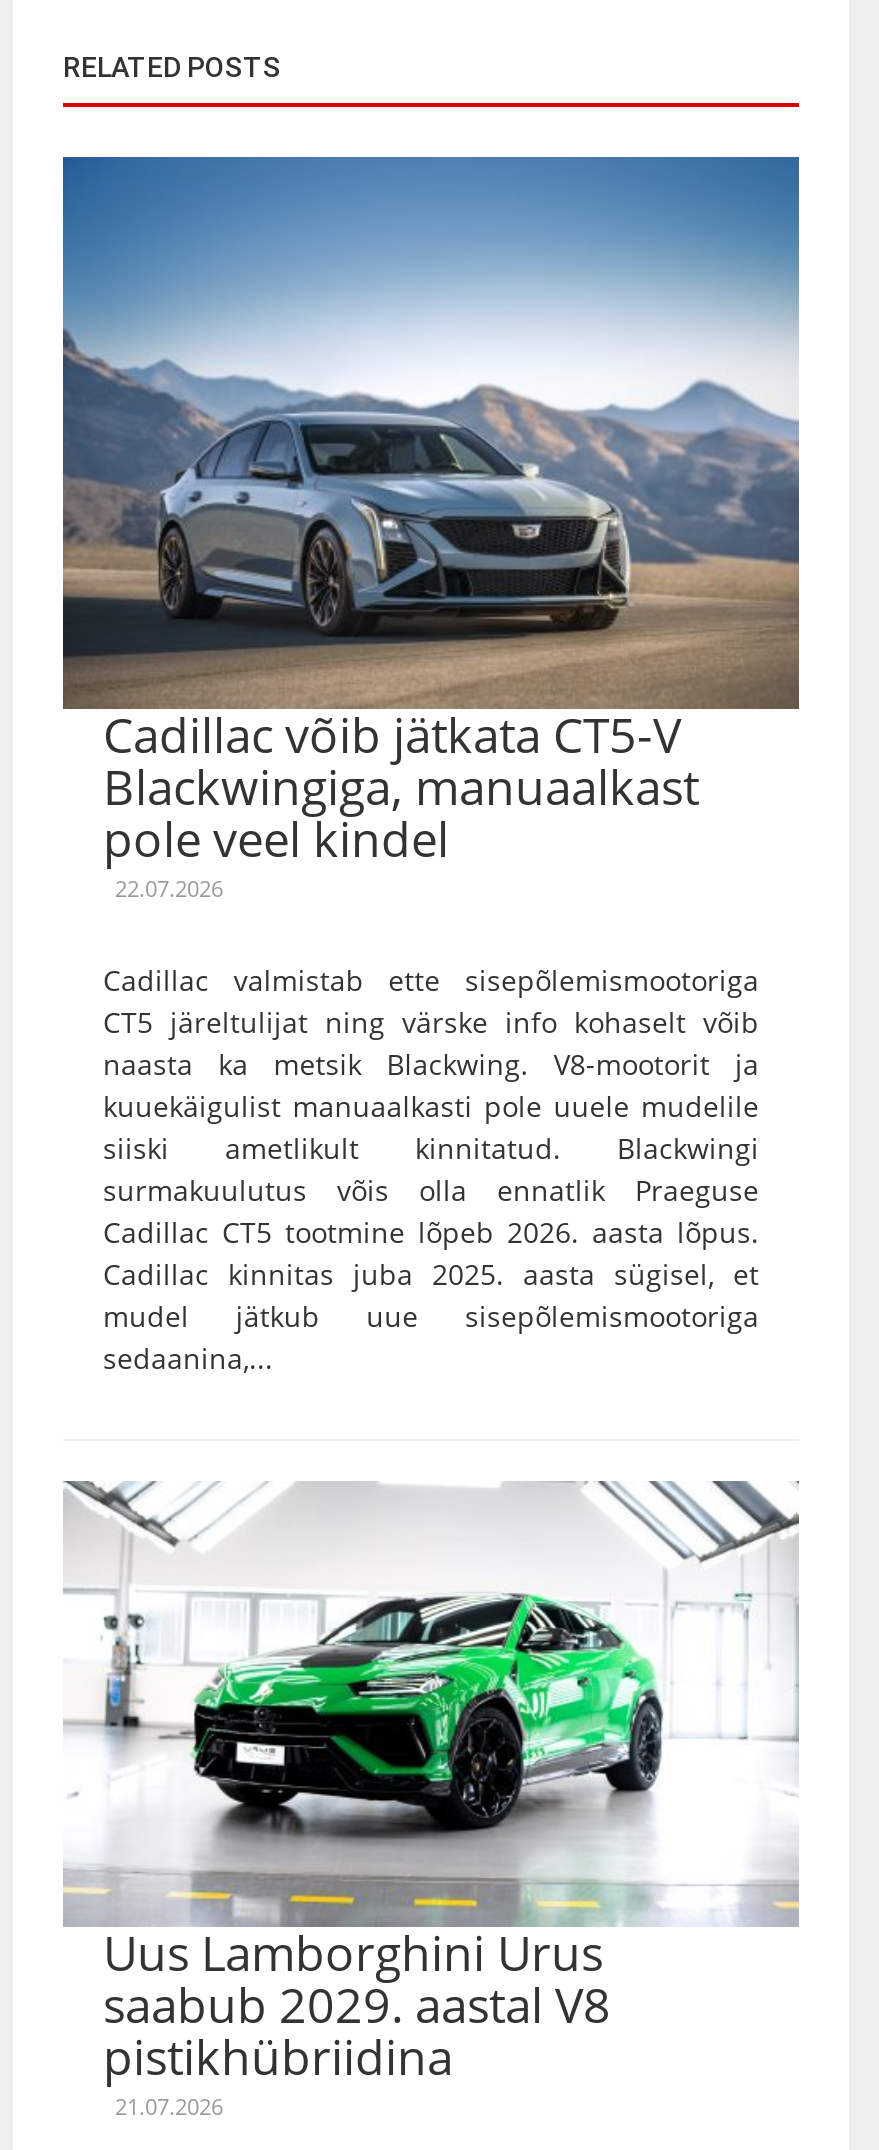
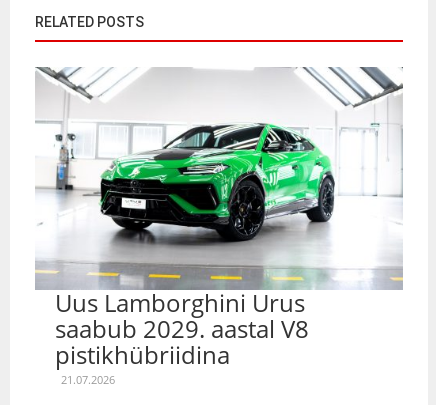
- [image]
- Cadillac võib jätkata CT5-V
- Blackwingiga, manuaalkast
- pole veel kindel
- 22.07.2026
- Cadillac valmistab ette sisepõlemismootoriga
- CT5 järeltulijat ning värske info kohaselt võib
- naasta ka metsik Blackwing. V8-mootorit ja
- kuuekäigulist manuaalkasti pole uuele mudelile
- siiski ametlikult kinnitatud. Blackwingi
- surmakuulutus võis olla ennatlik Praeguse
- Cadillac CT5 tootmine lõpeb 2026. aasta lõpus.
- Cadillac kinnitas juba 2025. aasta sügisel, et
- mudel jätkub uue sisepõlemismootoriga
- sedaanina,...
